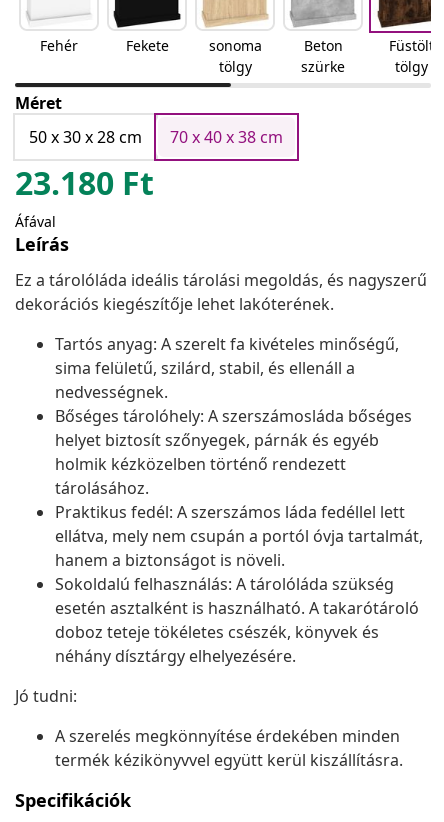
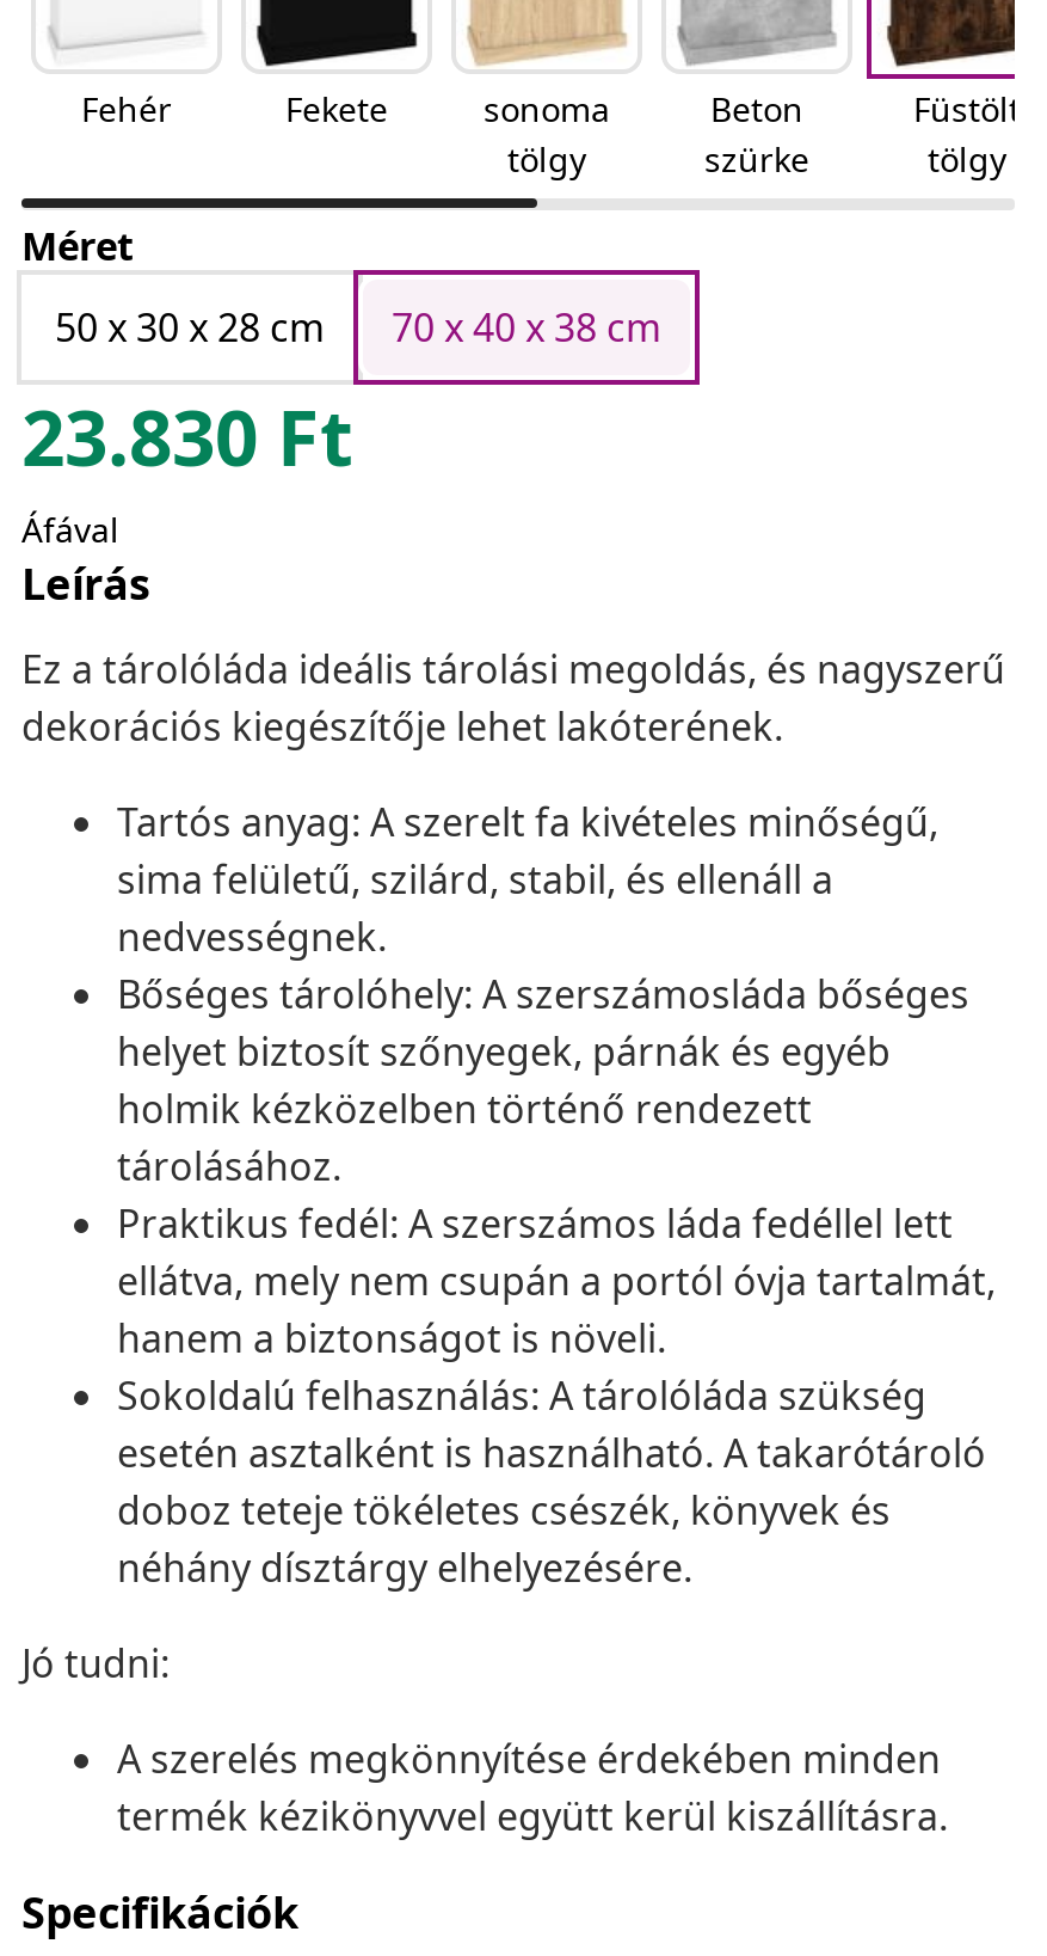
- 23.180 Ft
+ 23.830 Ft
